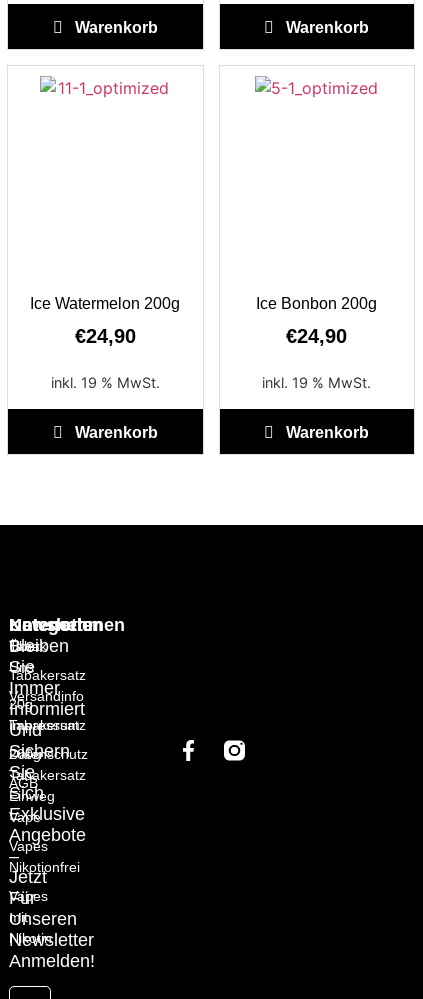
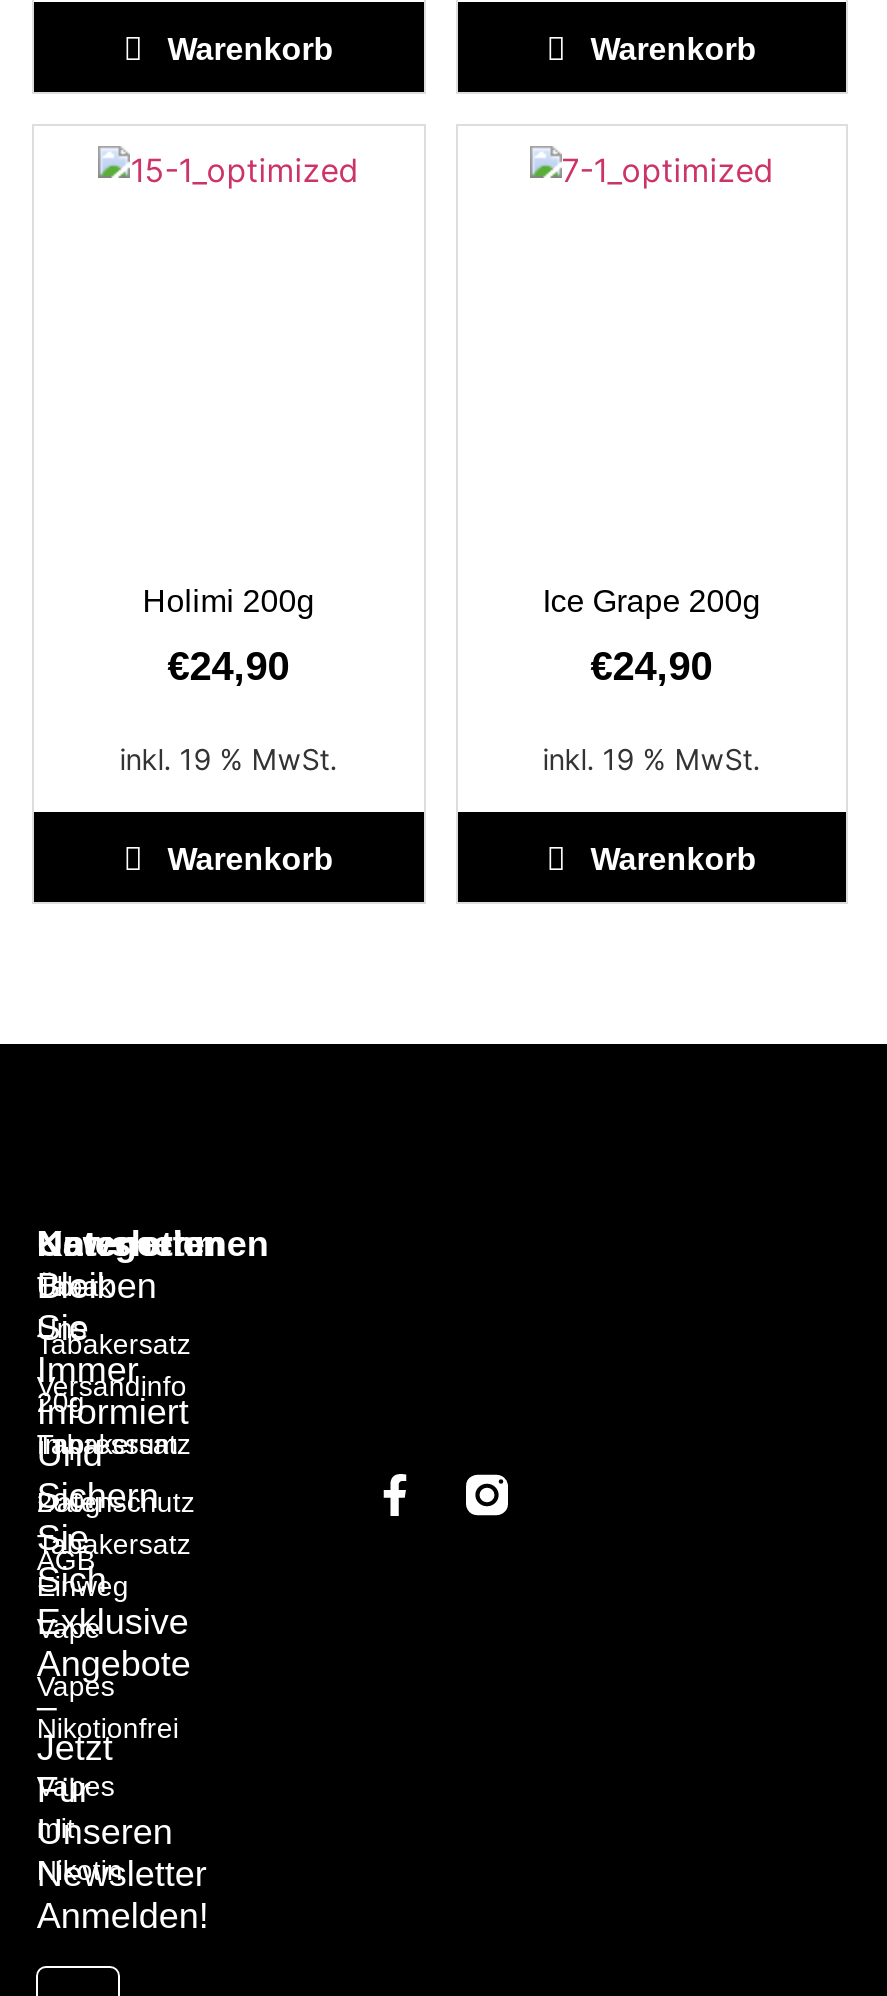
- Ice Watermelon 200g
+ Holimi 200g

- Ice Bonbon 200g
+ Ice Grape 200g
